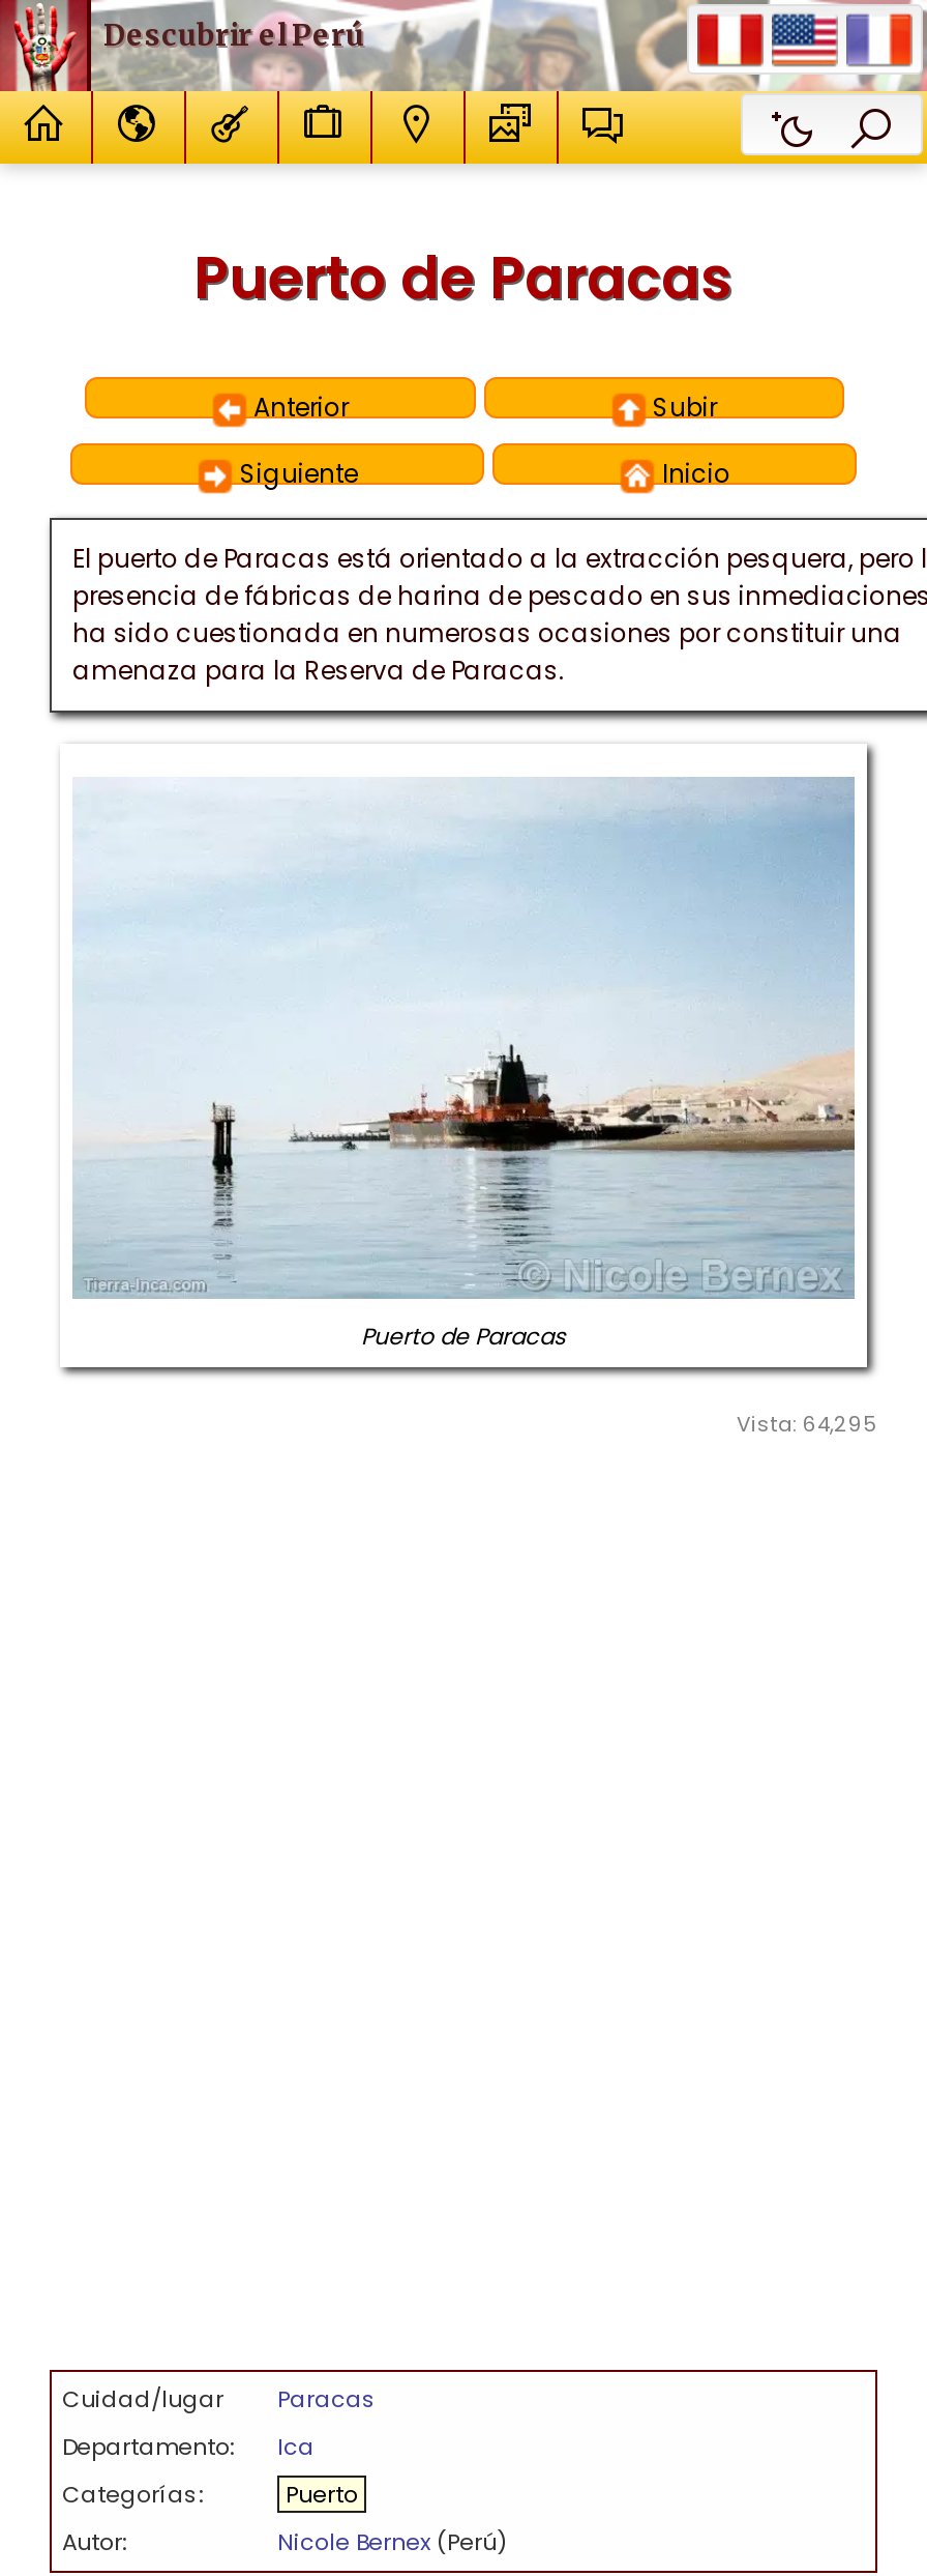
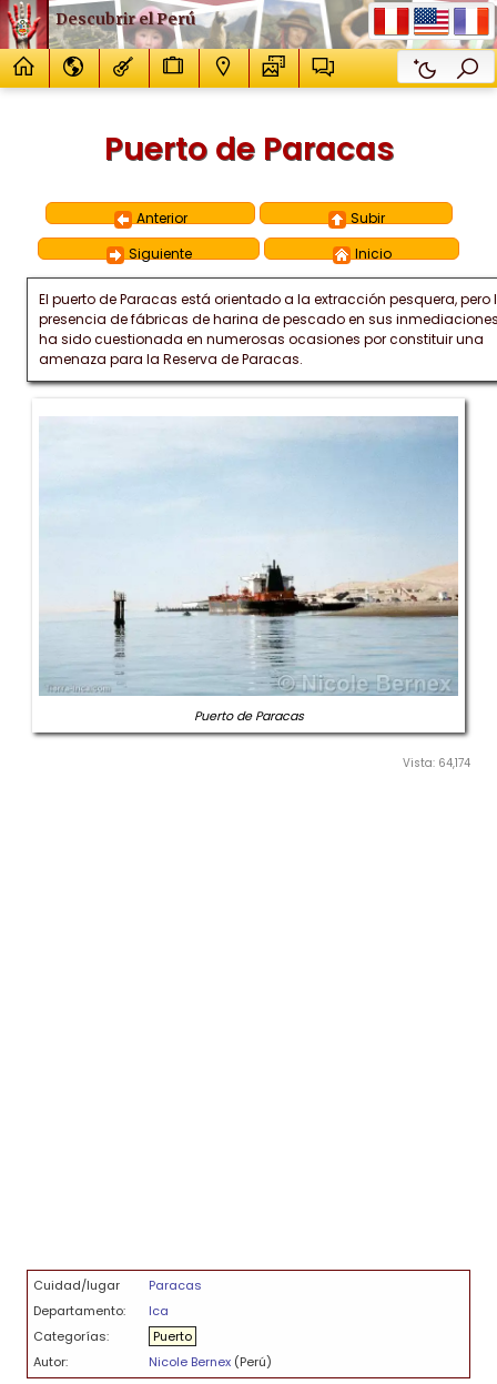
- Vista: 64,295
+ Vista: 64,174
